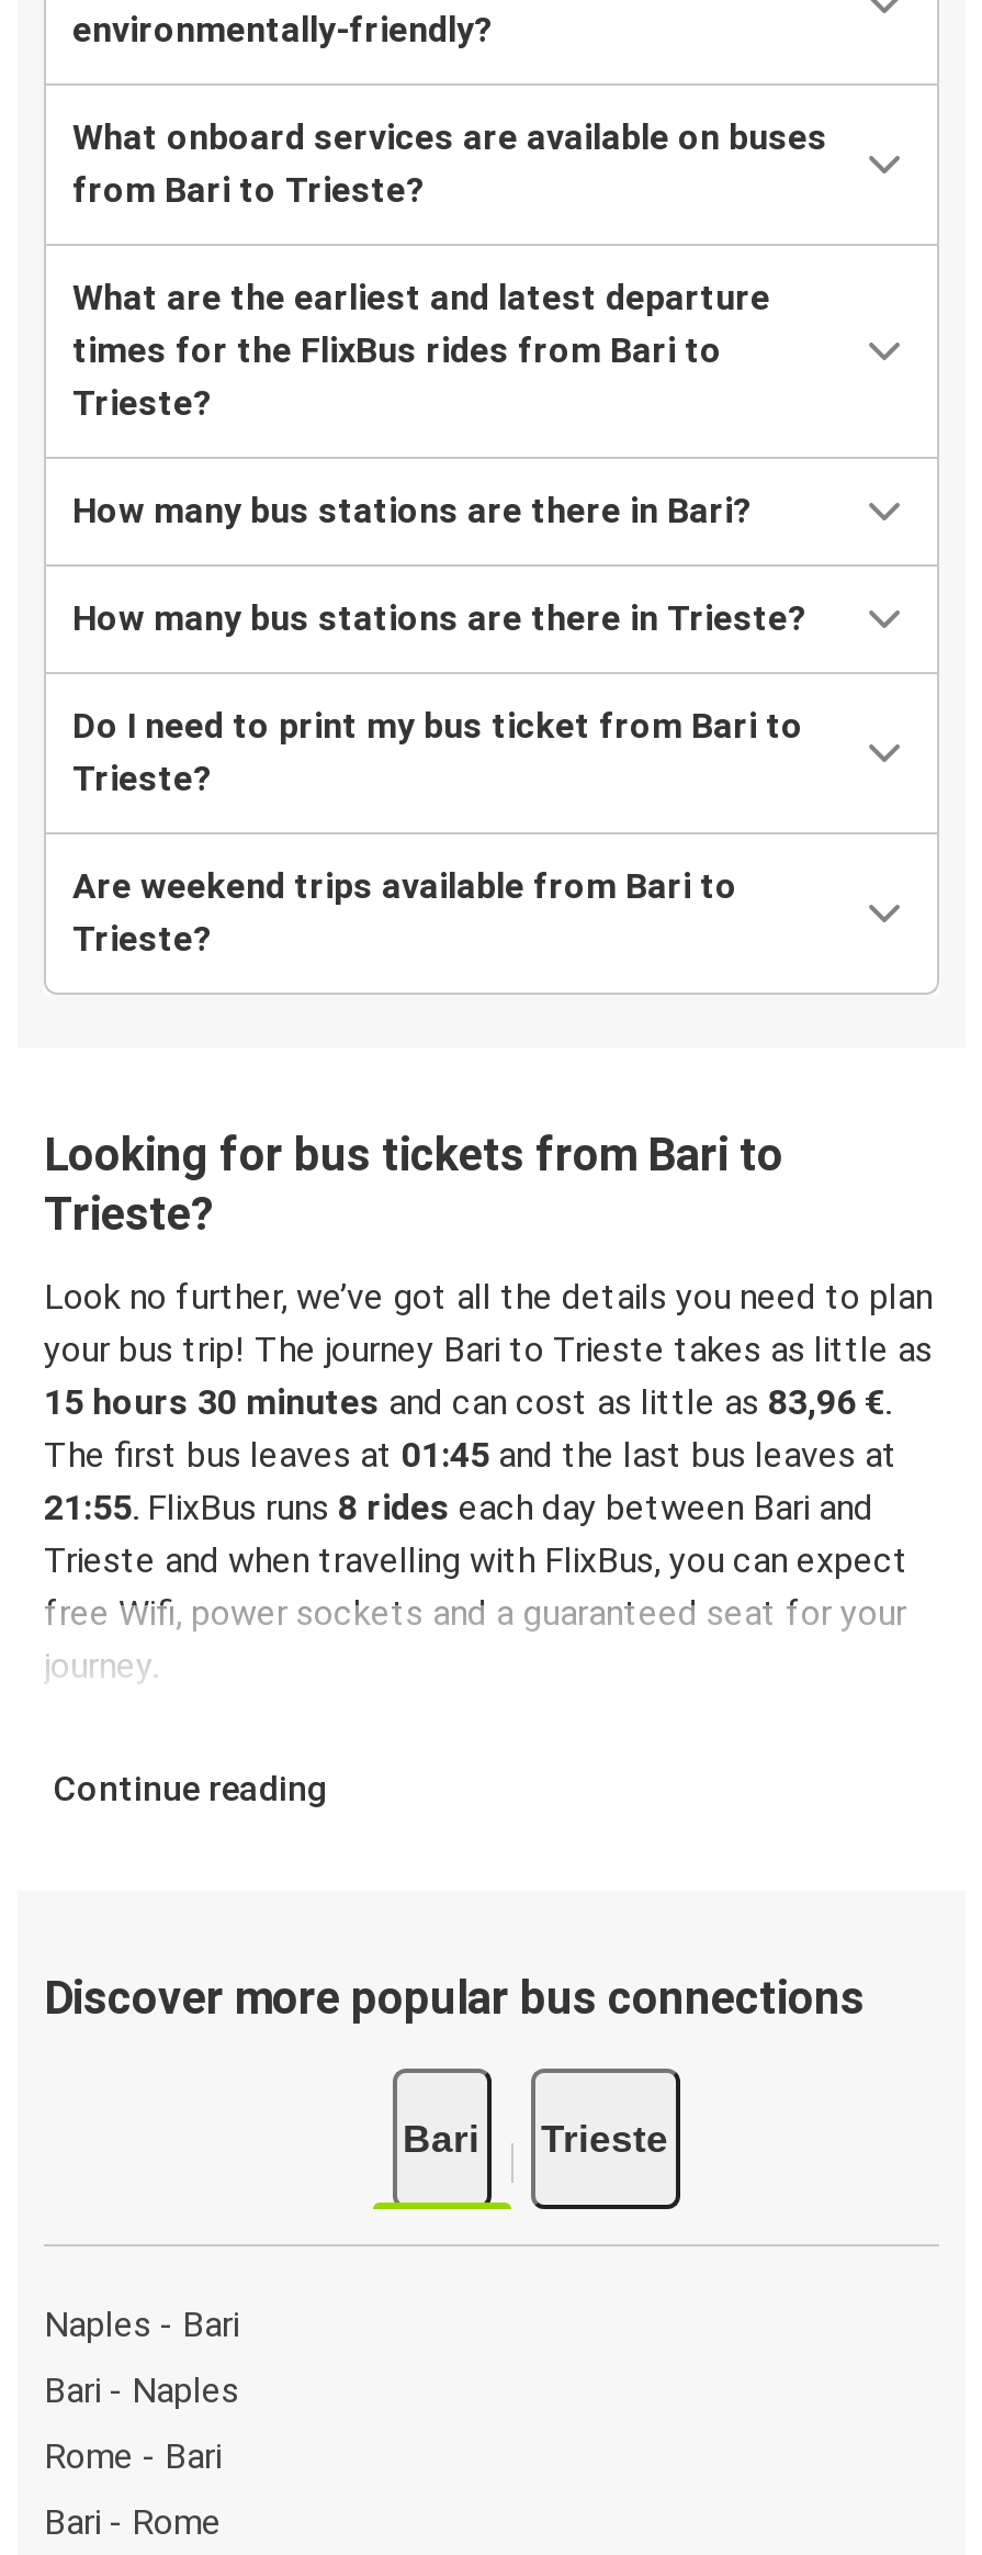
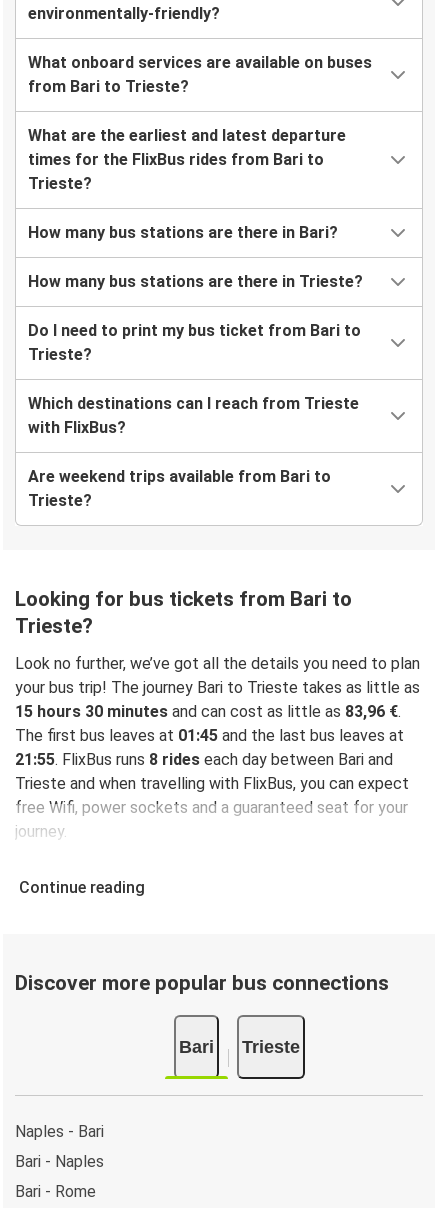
+ Which destinations can I reach from Trieste
+ with FlixBus?

moved down: Are weekend trips available from Bari to | Trieste? | Looking for bus tickets from Bari to | ... | Naples - Bari | Bari - Naples

- Rome - Bari
